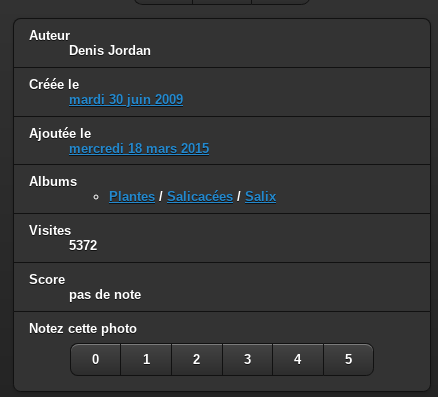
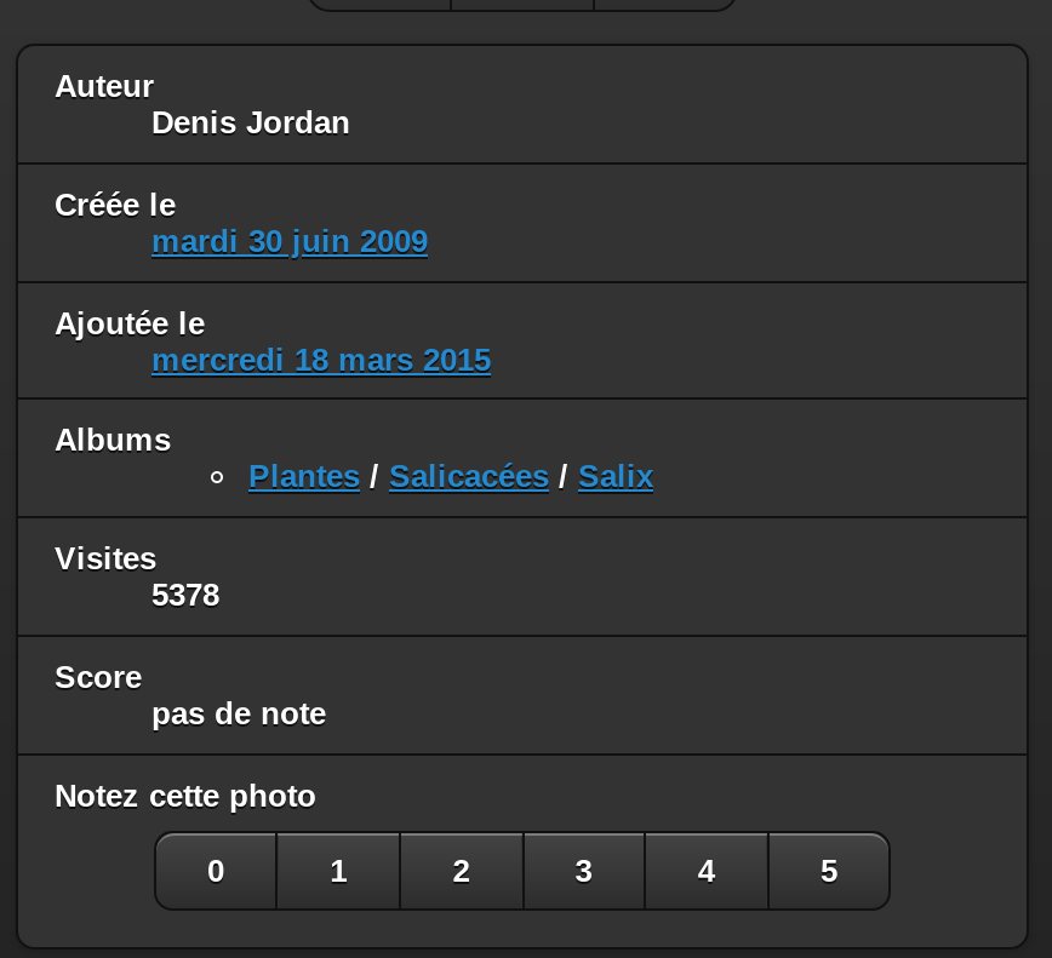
- 5372
+ 5378
